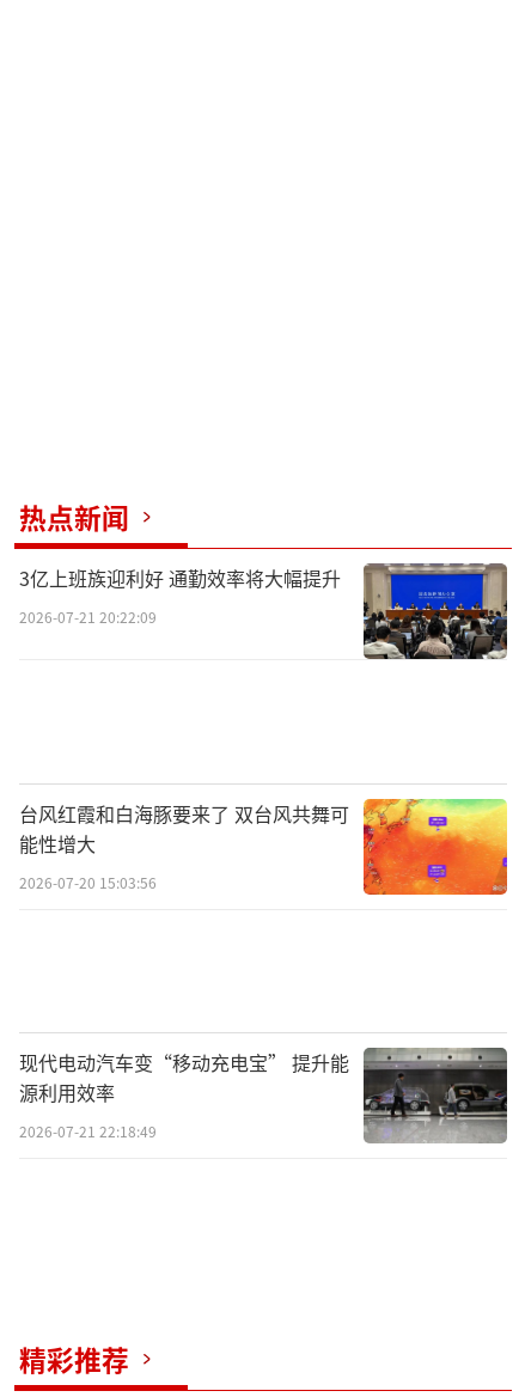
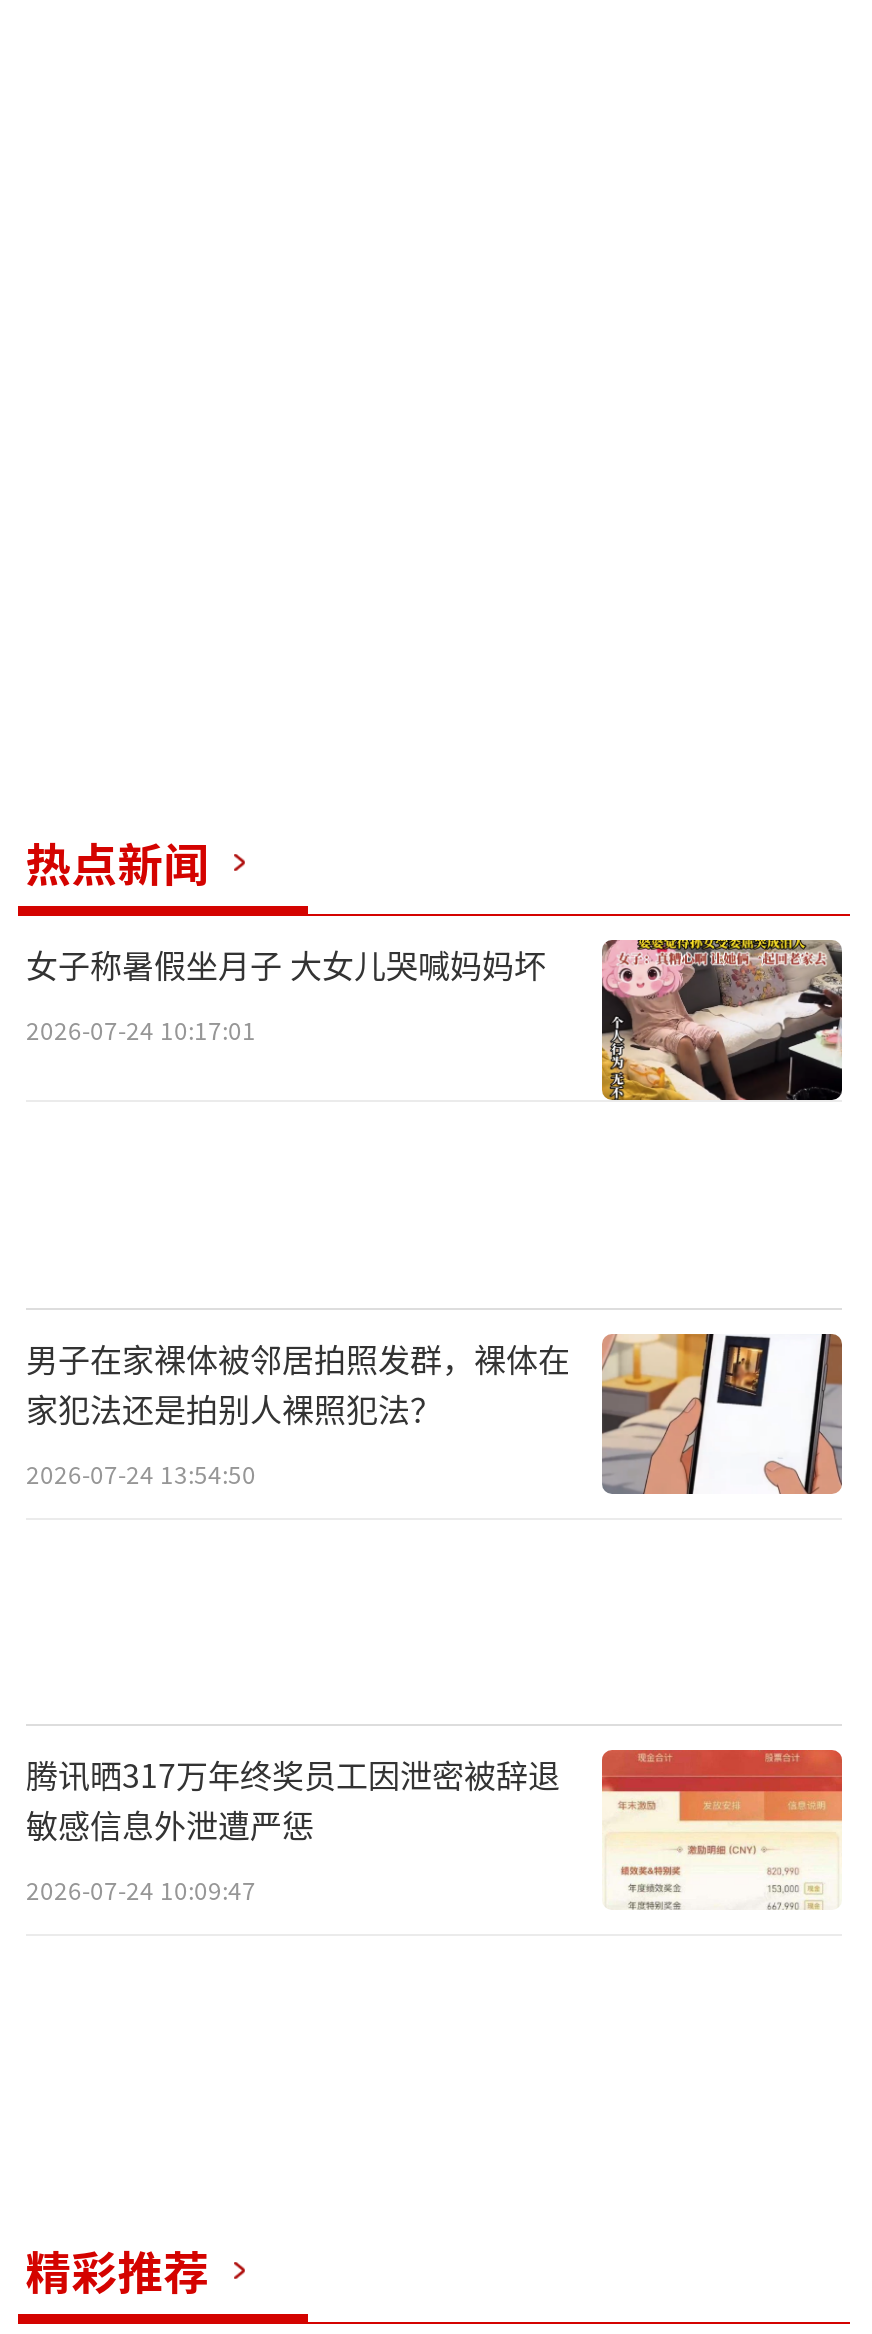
- [image]
- 3亿上班族迎利好 通勤效率将大幅提升
+ [image]
+ 女子称暑假坐月子 大女儿哭喊妈妈坏

- 2026-07-21 20:22:09
+ 2026-07-24 10:17:01

- [image]
- 台风红霞和白海豚要来了 双台风共舞可
- 能性增大
+ [image]
+ 男子在家裸体被邻居拍照发群，裸体在
+ 家犯法还是拍别人裸照犯法？

- 2026-07-20 15:03:56
+ 2026-07-24 13:54:50

- [image]
- 现代电动汽车变“移动充电宝” 提升能
- 源利用效率
+ [image]
+ 腾讯晒317万年终奖员工因泄密被辞退
+ 敏感信息外泄遭严惩

- 2026-07-21 22:18:49
+ 2026-07-24 10:09:47
